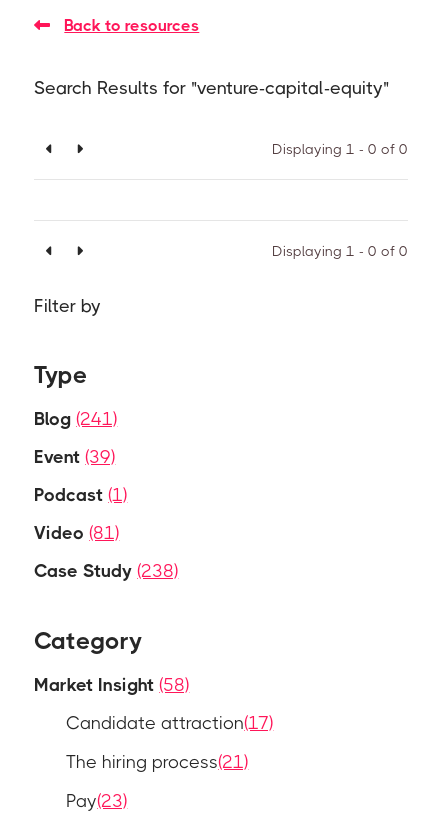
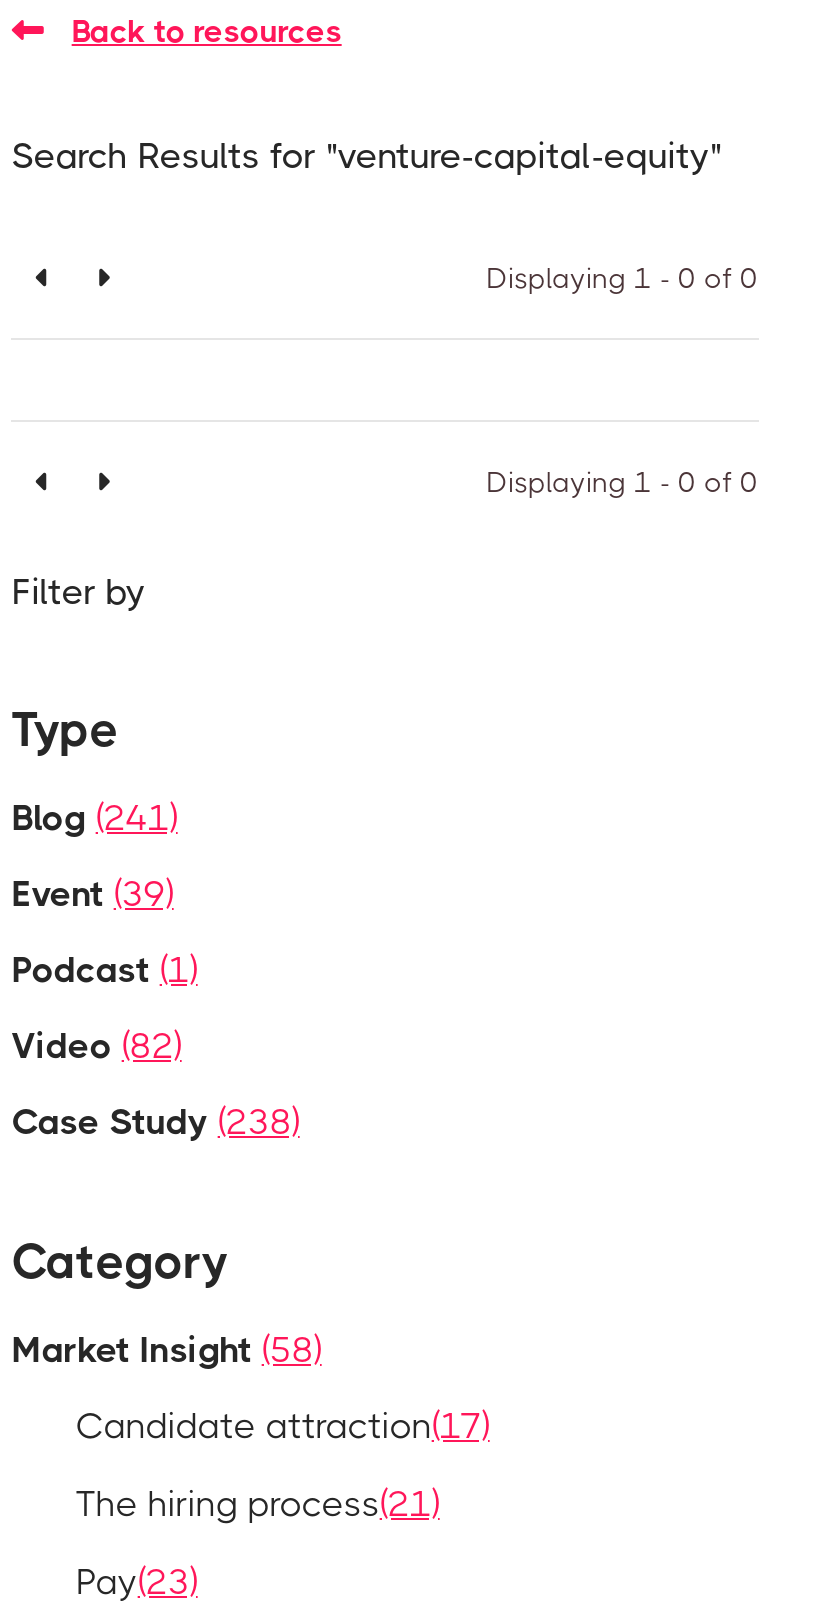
- Video (81)
+ Video (82)
